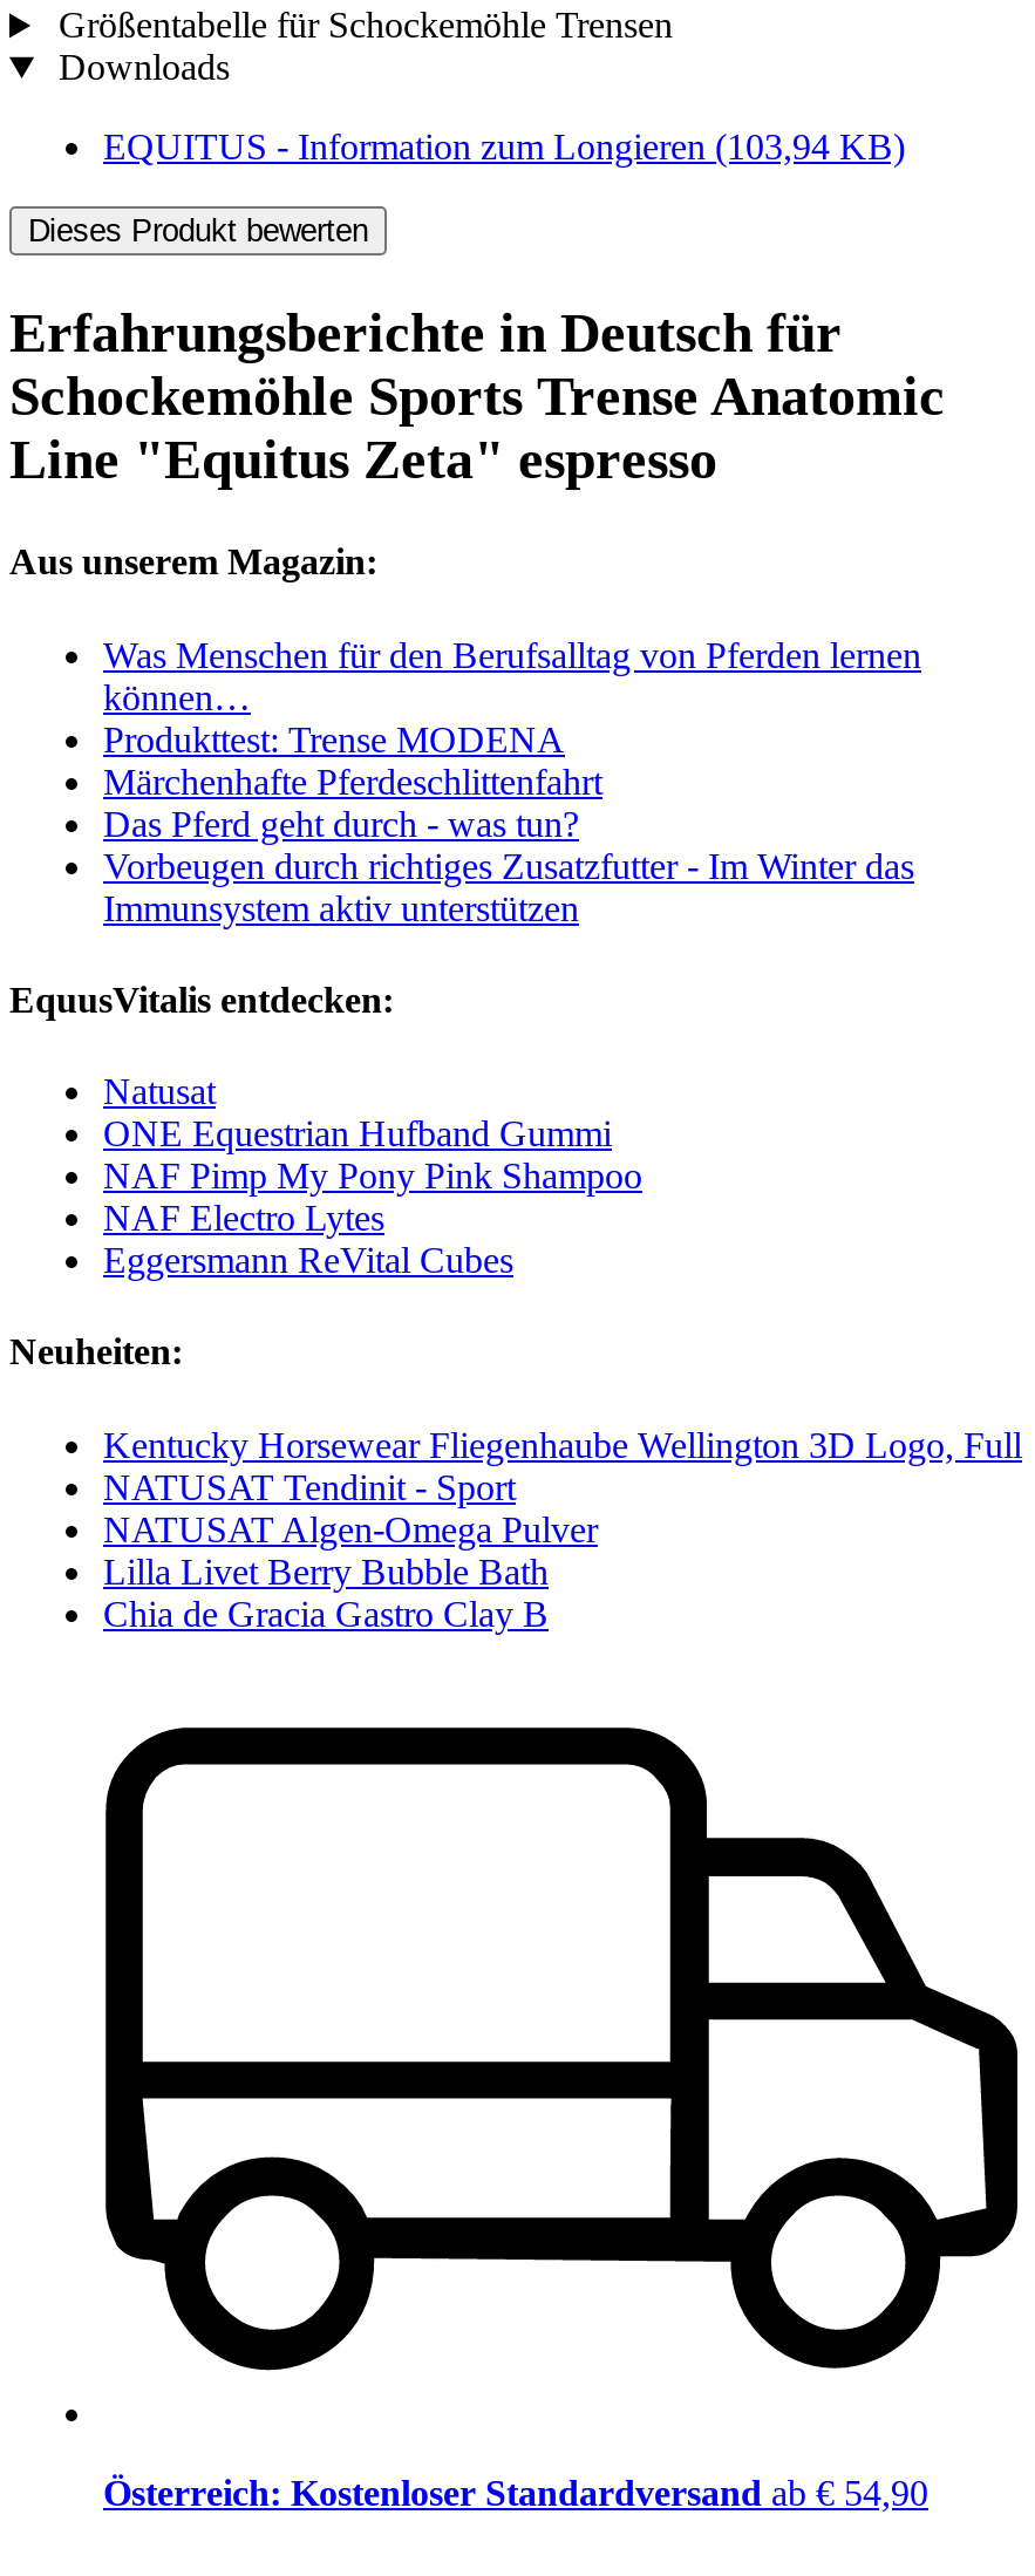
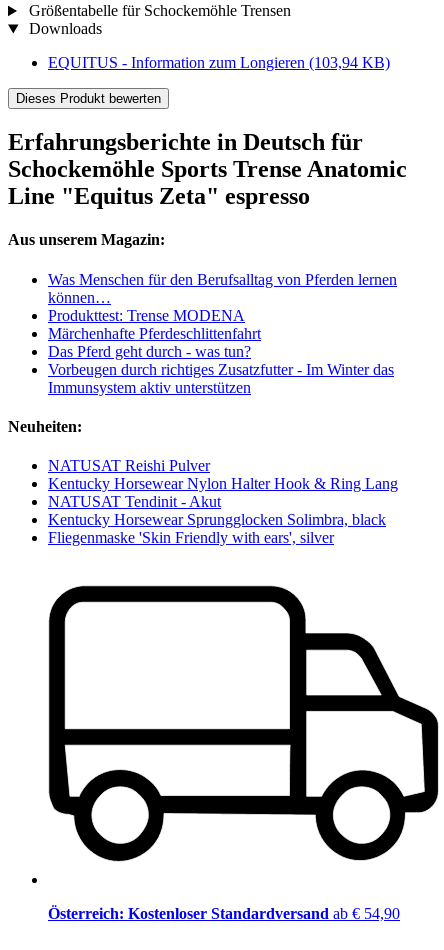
- EquusVitalis entdecken:
- Natusat
- ONE Equestrian Hufband Gummi
- NAF Pimp My Pony Pink Shampoo
- NAF Electro Lytes
- Eggersmann ReVital Cubes

- Kentucky Horsewear Fliegenhaube Wellington 3D Logo, Full
- NATUSAT Tendinit - Sport
- NATUSAT Algen-Omega Pulver
- Lilla Livet Berry Bubble Bath
- Chia de Gracia Gastro Clay B
+ NATUSAT Reishi Pulver
+ Kentucky Horsewear Nylon Halter Hook & Ring Lang
+ NATUSAT Tendinit - Akut
+ Kentucky Horsewear Sprungglocken Solimbra, black
+ Fliegenmaske 'Skin Friendly with ears', silver
